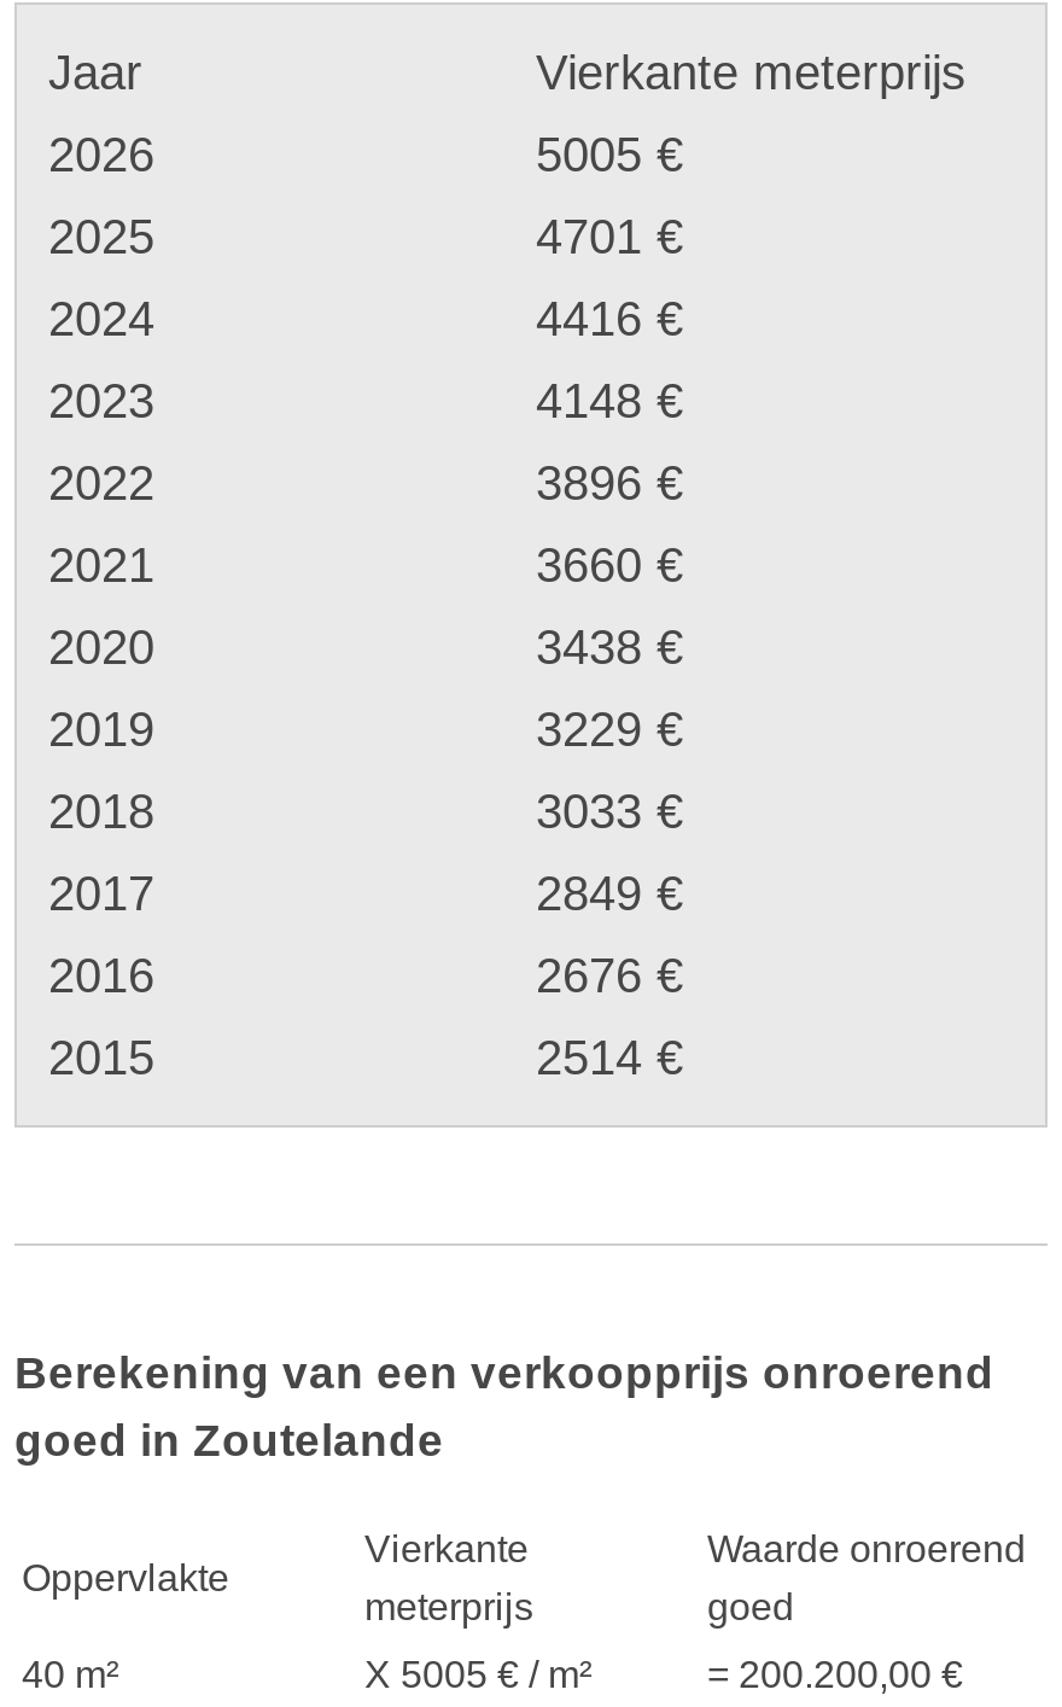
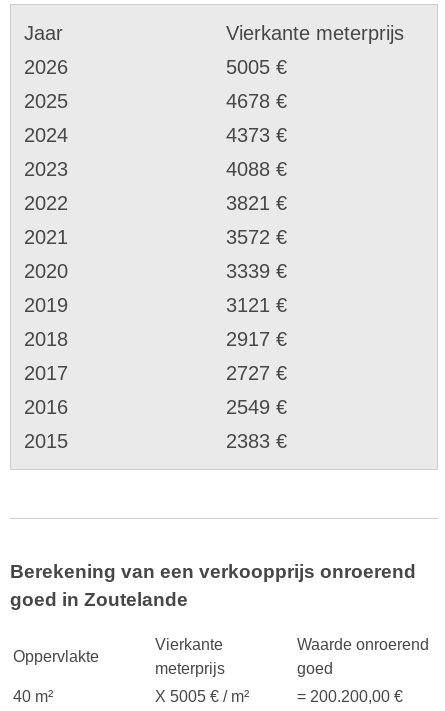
- 4701 €
+ 4678 €

- 4416 €
+ 4373 €

- 4148 €
+ 4088 €

- 3896 €
+ 3821 €

- 3660 €
+ 3572 €

- 3438 €
+ 3339 €

- 3229 €
+ 3121 €

- 3033 €
+ 2917 €

- 2849 €
+ 2727 €

- 2676 €
+ 2549 €

- 2514 €
+ 2383 €
